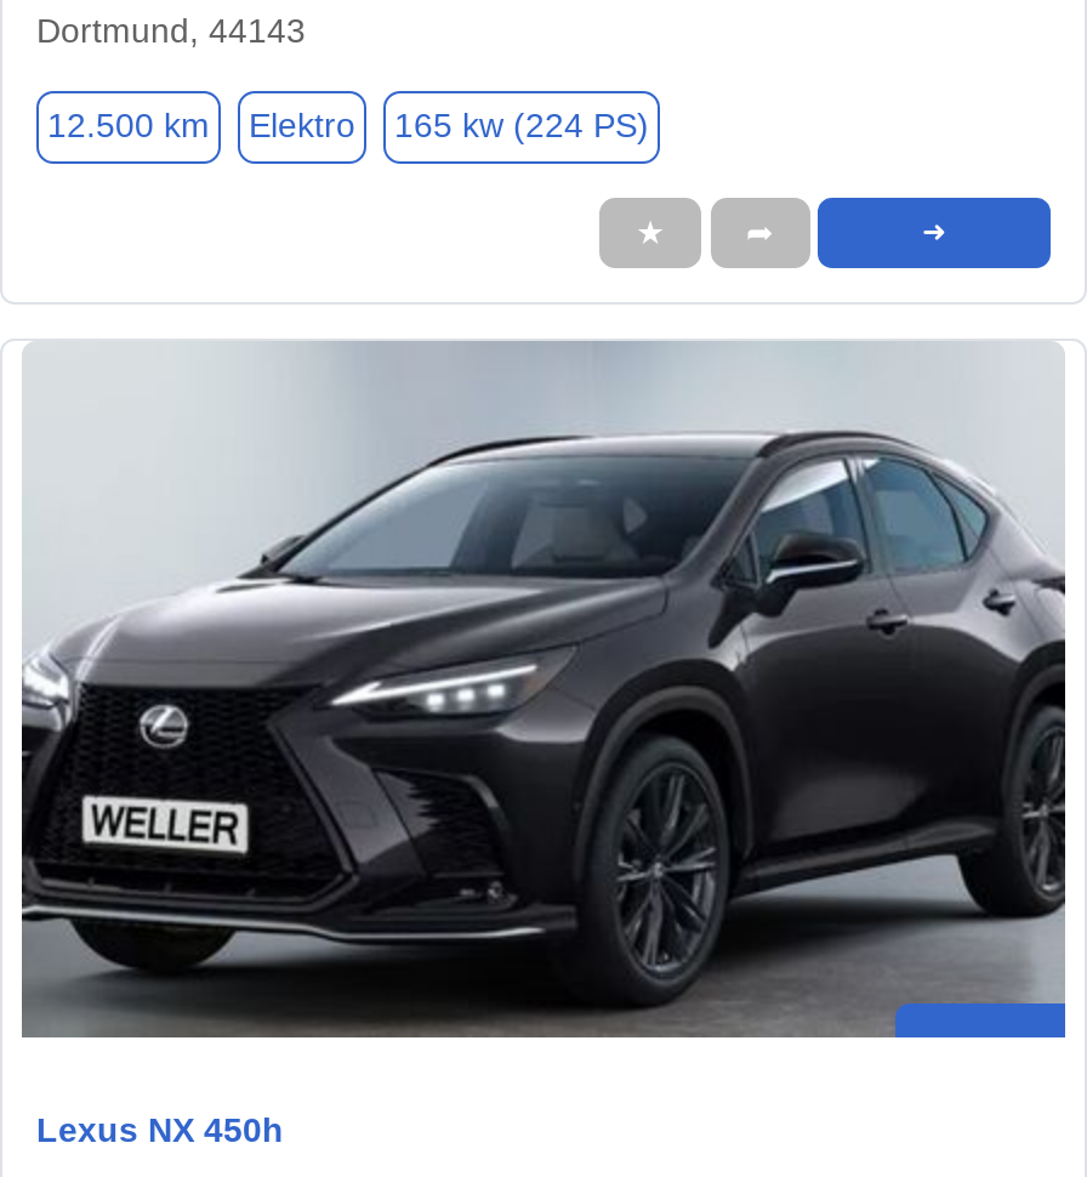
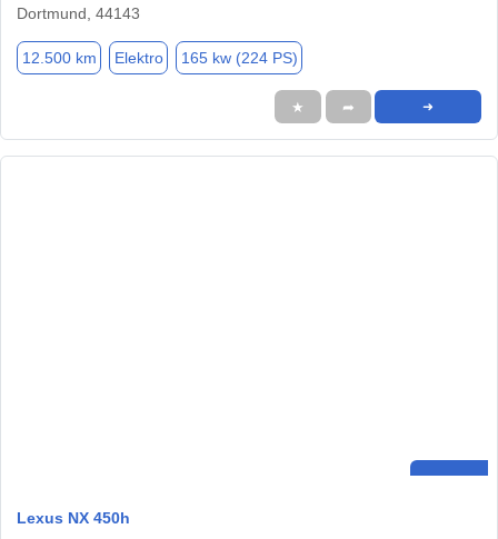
- [image]
